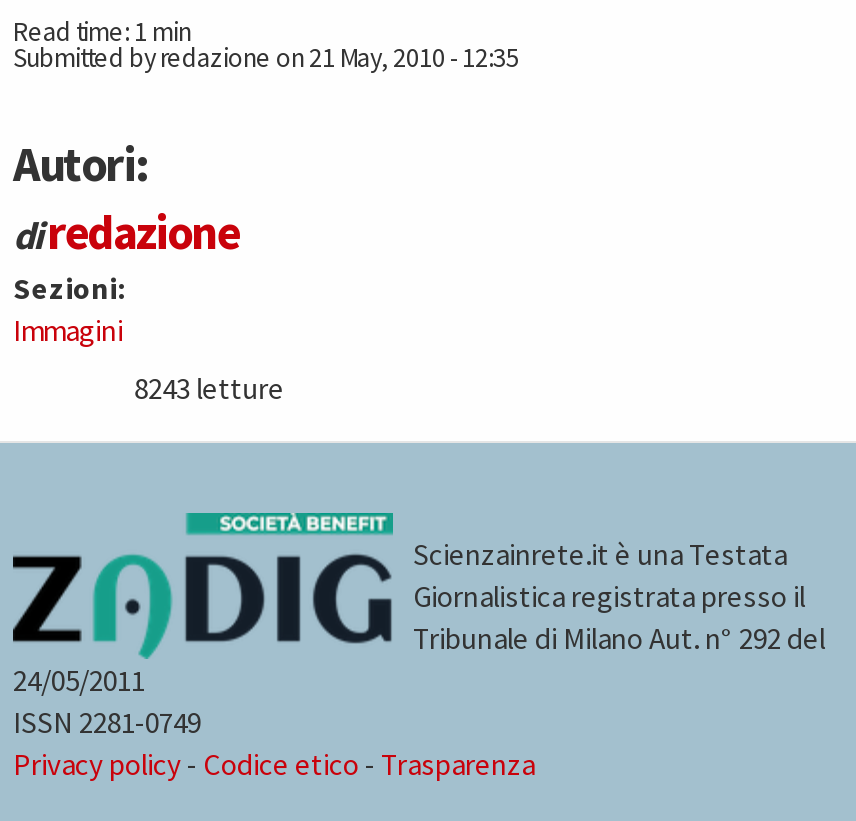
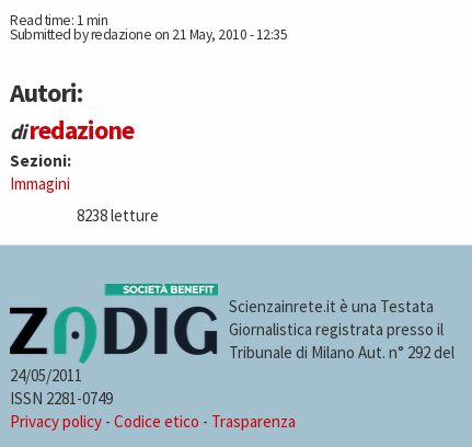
- 8243 letture
+ 8238 letture
